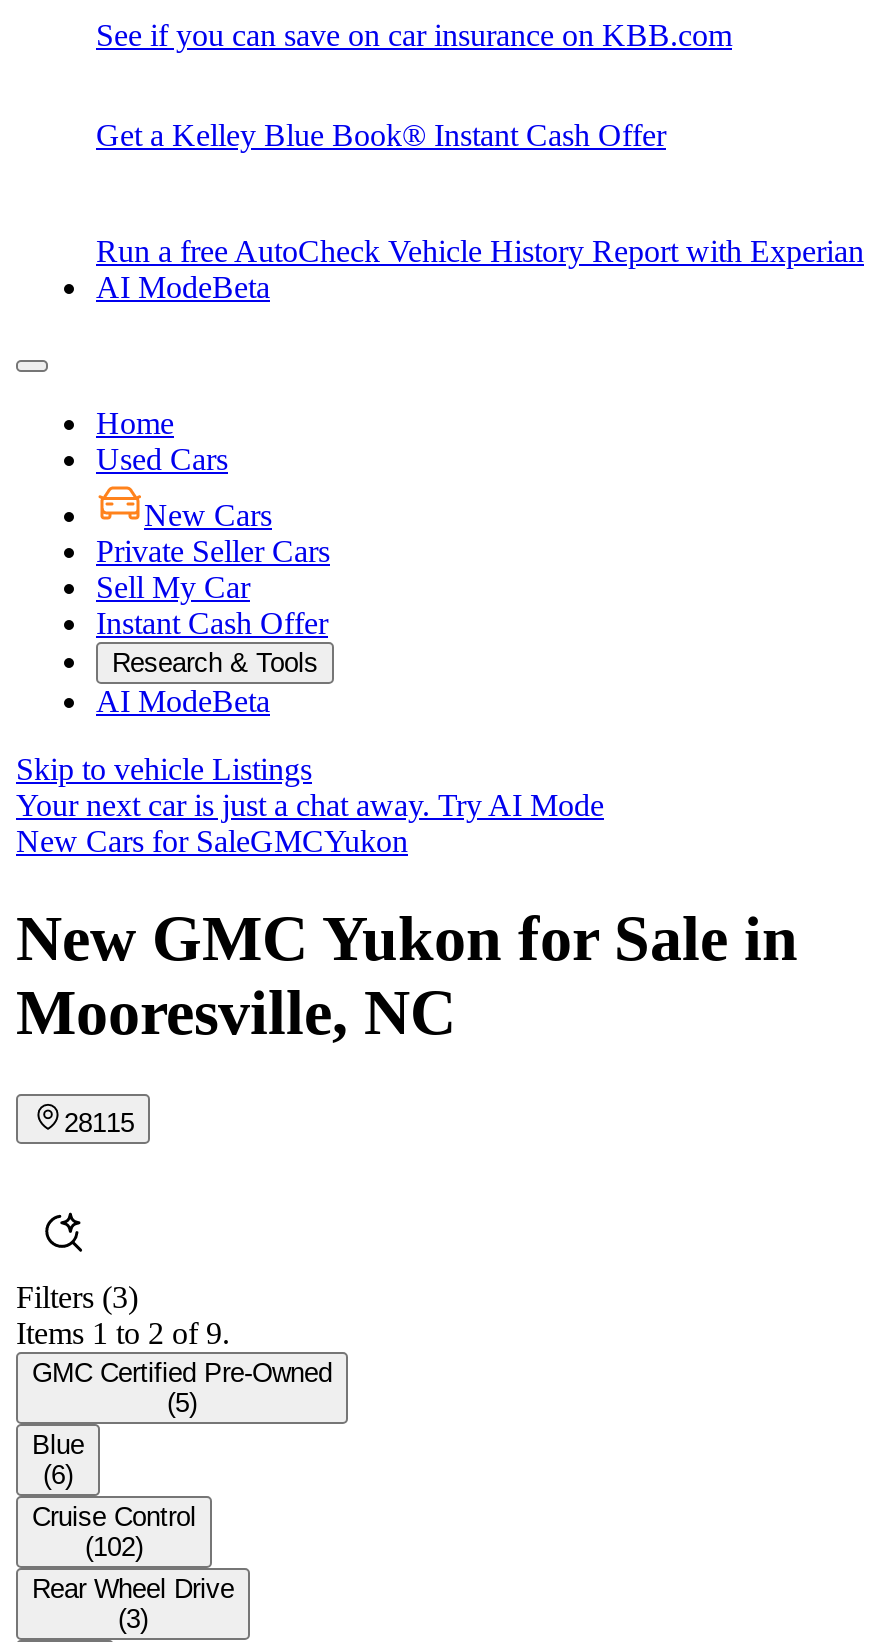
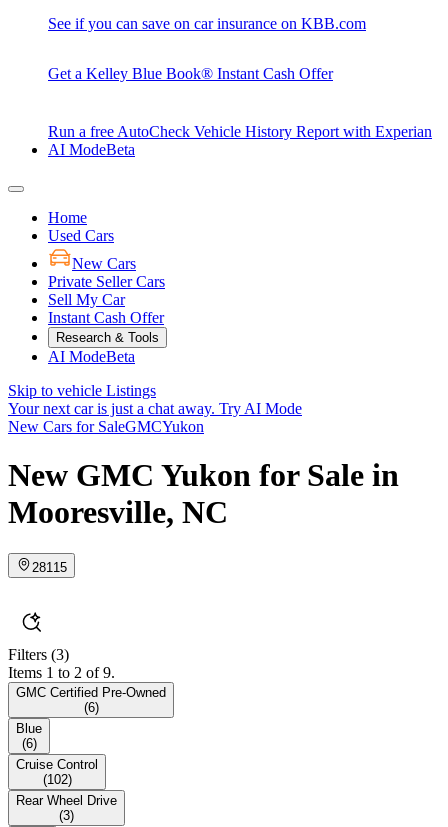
- (5)
+ (6)
